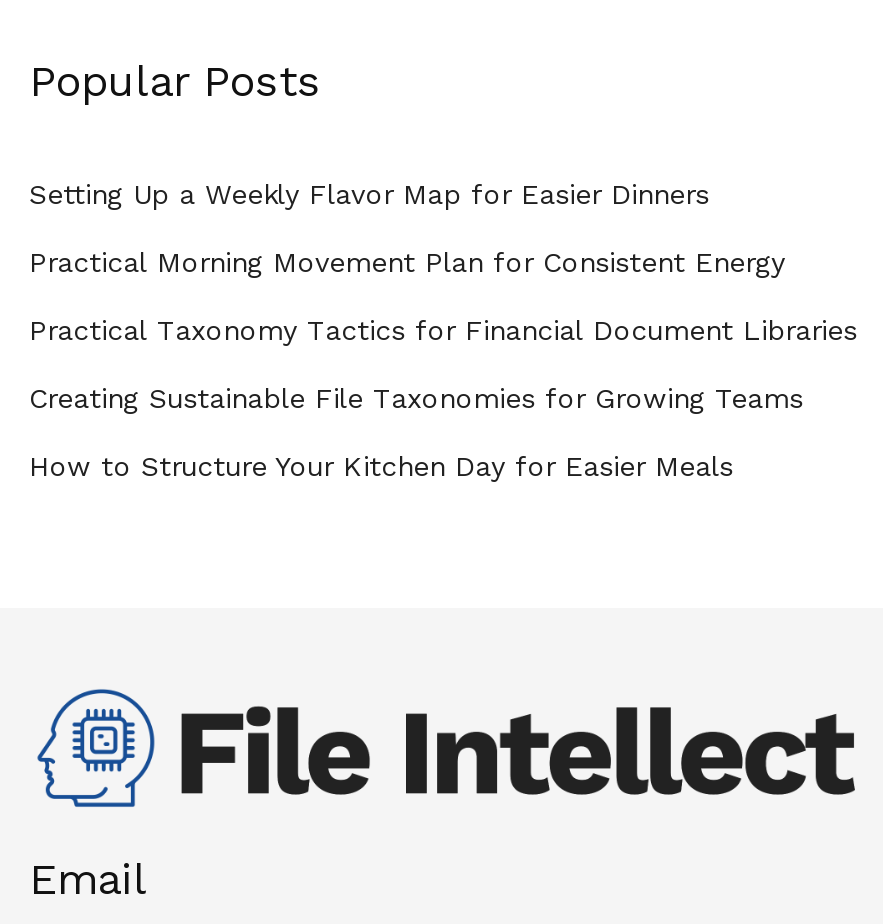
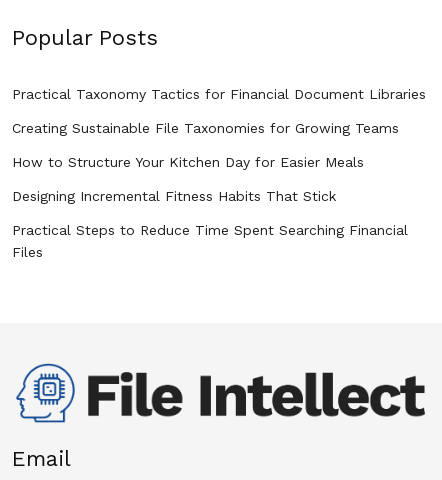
- Setting Up a Weekly Flavor Map for Easier Dinners
- Practical Morning Movement Plan for Consistent Energy

moved up: Practical Taxonomy Tactics for Financial Document Libraries | Creating Sustainable File Taxonomies for Growing Teams | How to Structure Your Kitchen Day for Easier Meals

+ Designing Incremental Fitness Habits That Stick
+ Practical Steps to Reduce Time Spent Searching Financial
+ Files
